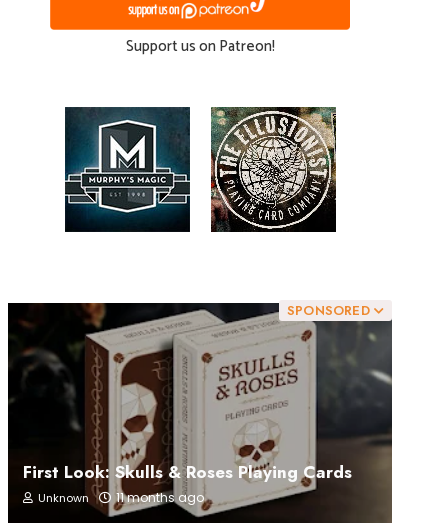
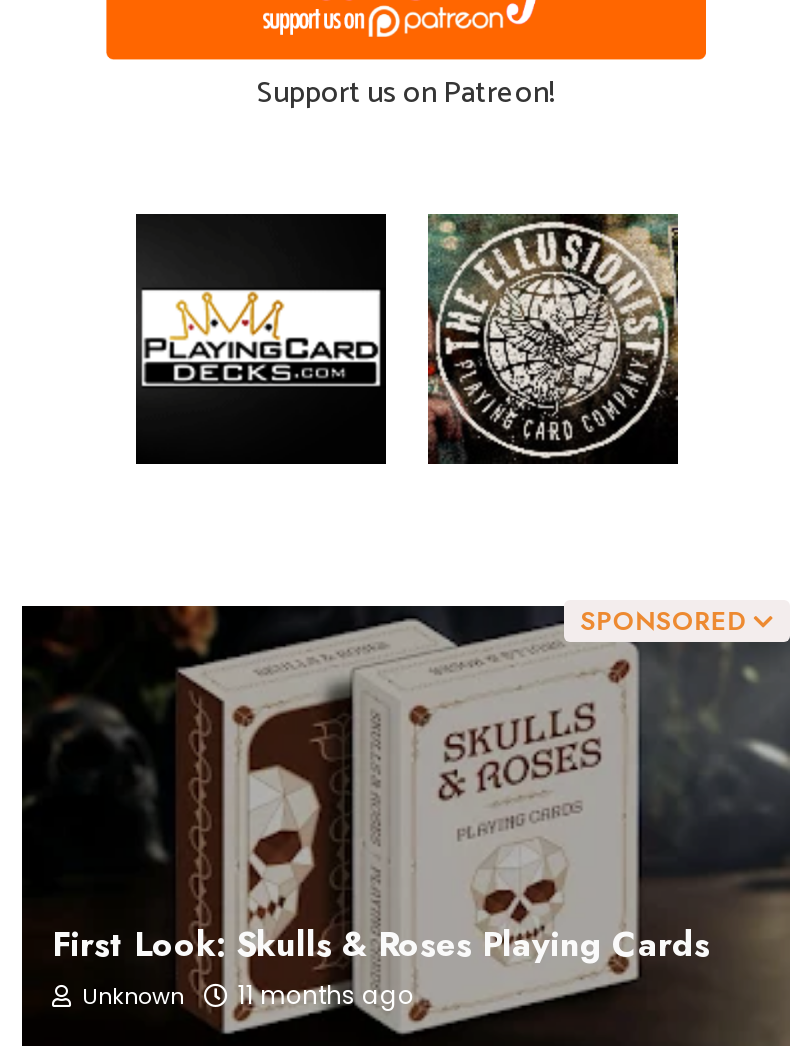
- [image]
+ [image]
